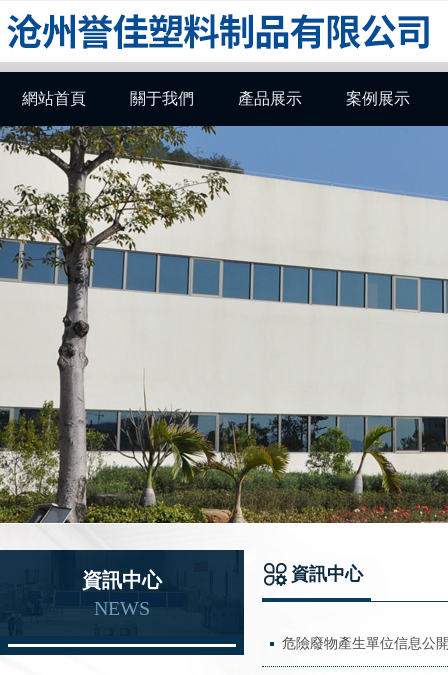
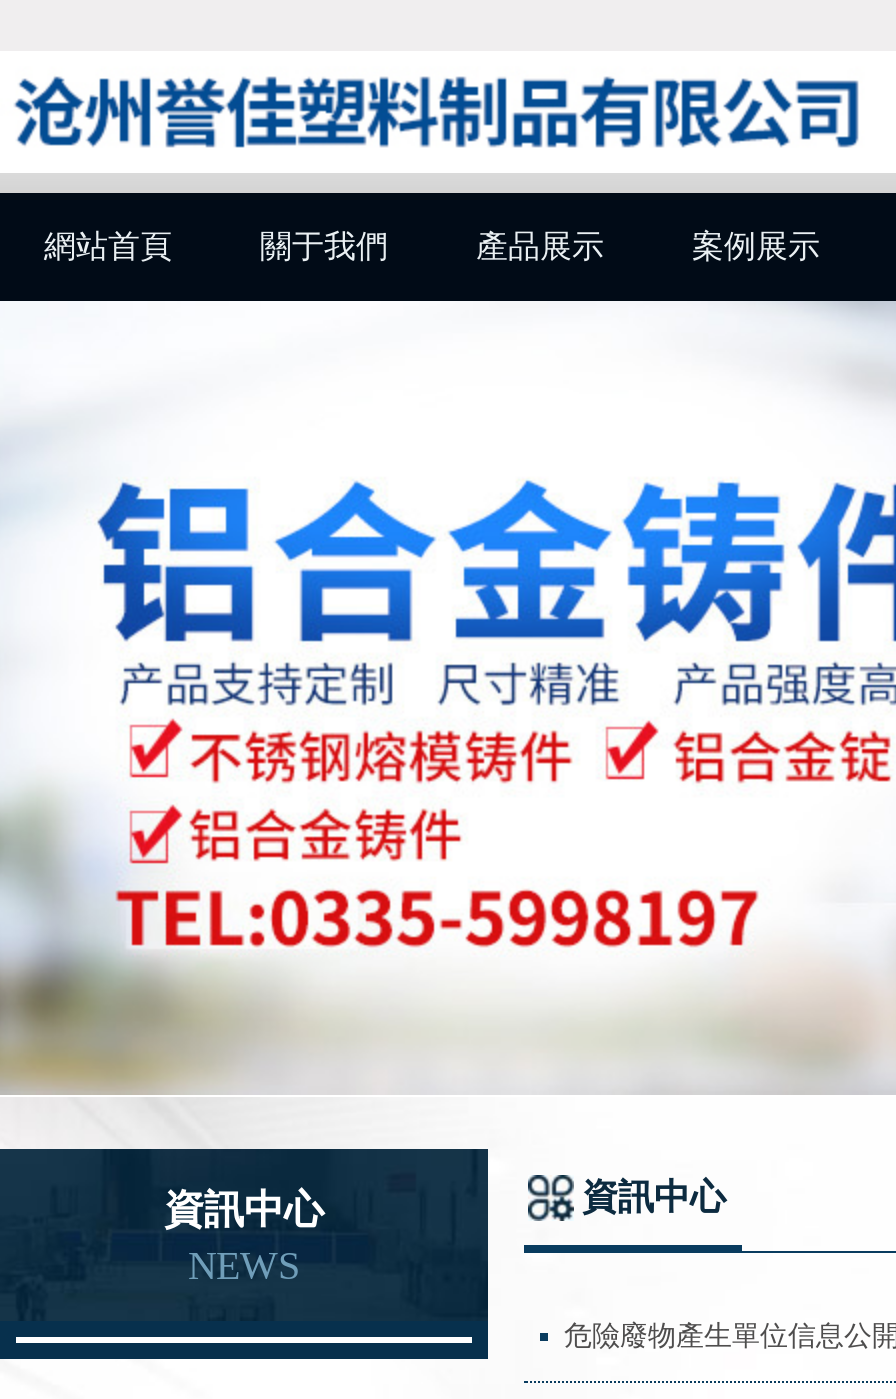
- [image]
+ [image]
